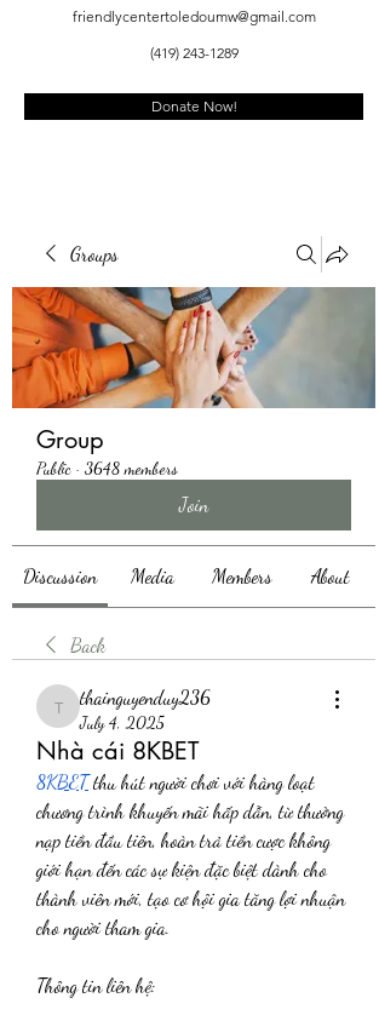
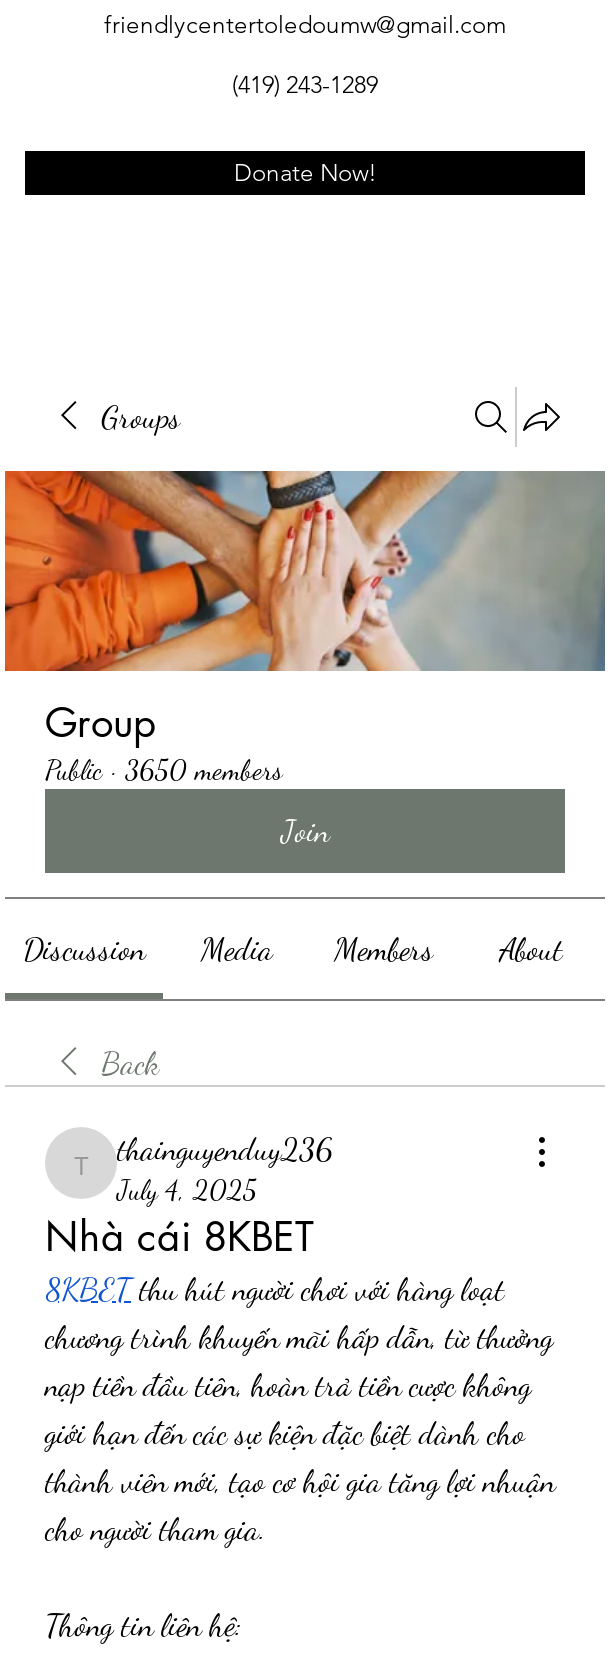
- Public · 3648 members
+ Public · 3650 members
